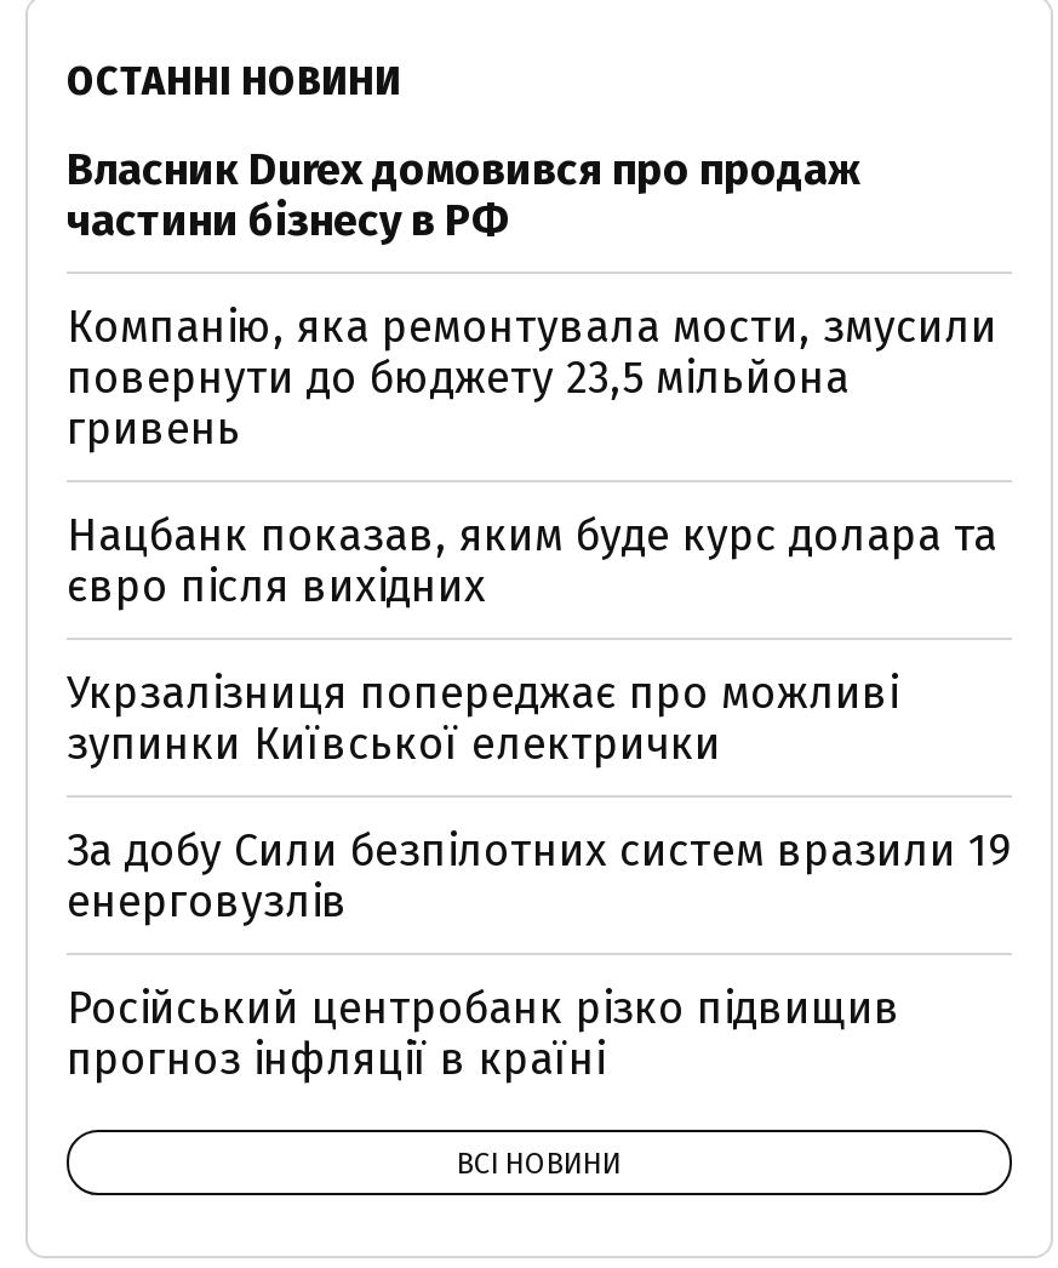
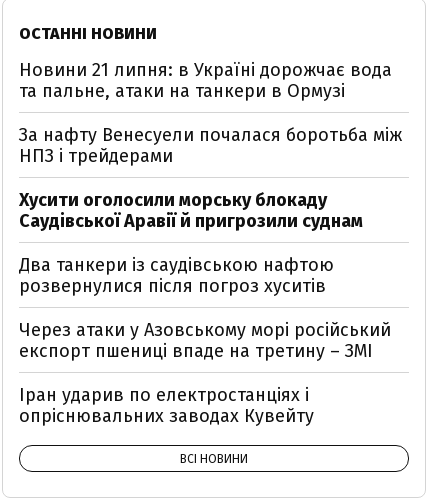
- Власник Durex домовився про продаж
- частини бізнесу в РФ
+ Новини 21 липня: в Україні дорожчає вода
+ та пальне, атаки на танкери в Ормузі

- Компанію, яка ремонтувала мости, змусили
- повернути до бюджету 23,5 мільйона
- гривень
+ За нафту Венесуели почалася боротьба між
+ НПЗ і трейдерами

- Нацбанк показав, яким буде курс долара та
- євро після вихідних
+ Хусити оголосили морську блокаду
+ Саудівської Аравії й пригрозили суднам

- Укрзалізниця попереджає про можливі
- зупинки Київської електрички
+ Два танкери із саудівською нафтою
+ розвернулися після погроз хуситів

- За добу Сили безпілотних систем вразили 19
- енерговузлів
+ Через атаки у Азовському морі російський
+ експорт пшениці впаде на третину – ЗМІ

- Російський центробанк різко підвищив
- прогноз інфляції в країні
+ Іран ударив по електростанціях і
+ опріснювальних заводах Кувейту
